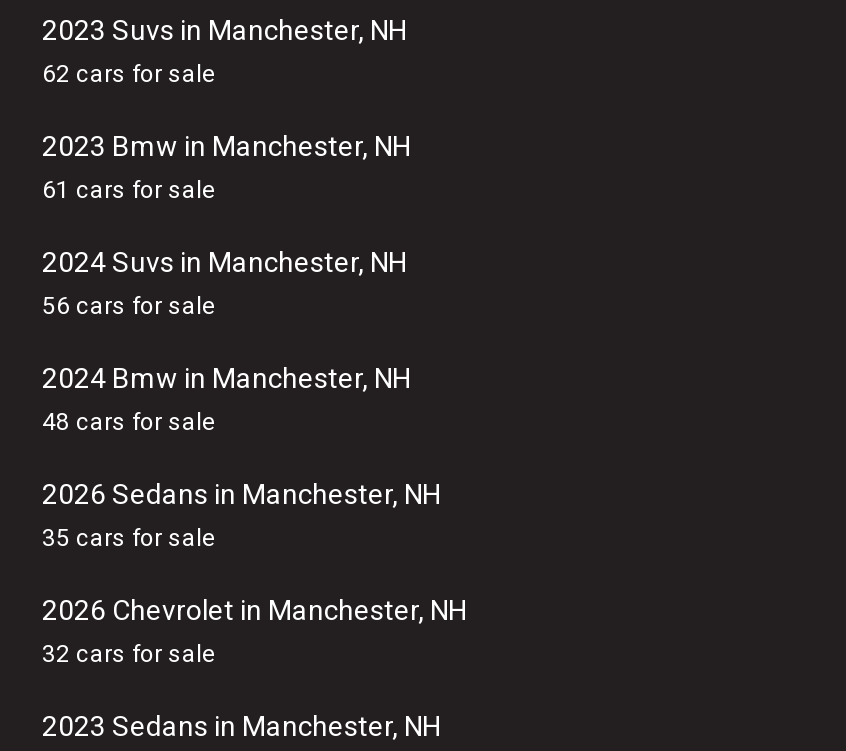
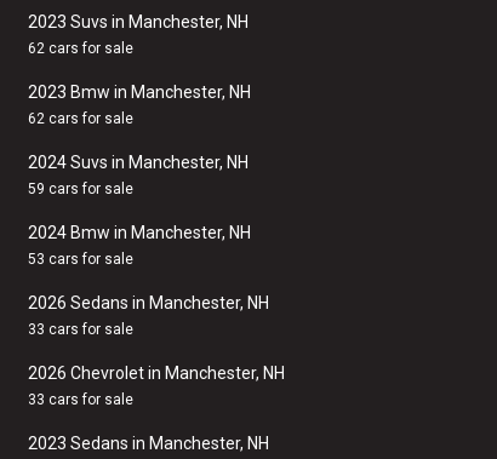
- 61 cars for sale
+ 62 cars for sale

- 56 cars for sale
+ 59 cars for sale

- 48 cars for sale
+ 53 cars for sale

- 35 cars for sale
+ 33 cars for sale

- 32 cars for sale
+ 33 cars for sale
